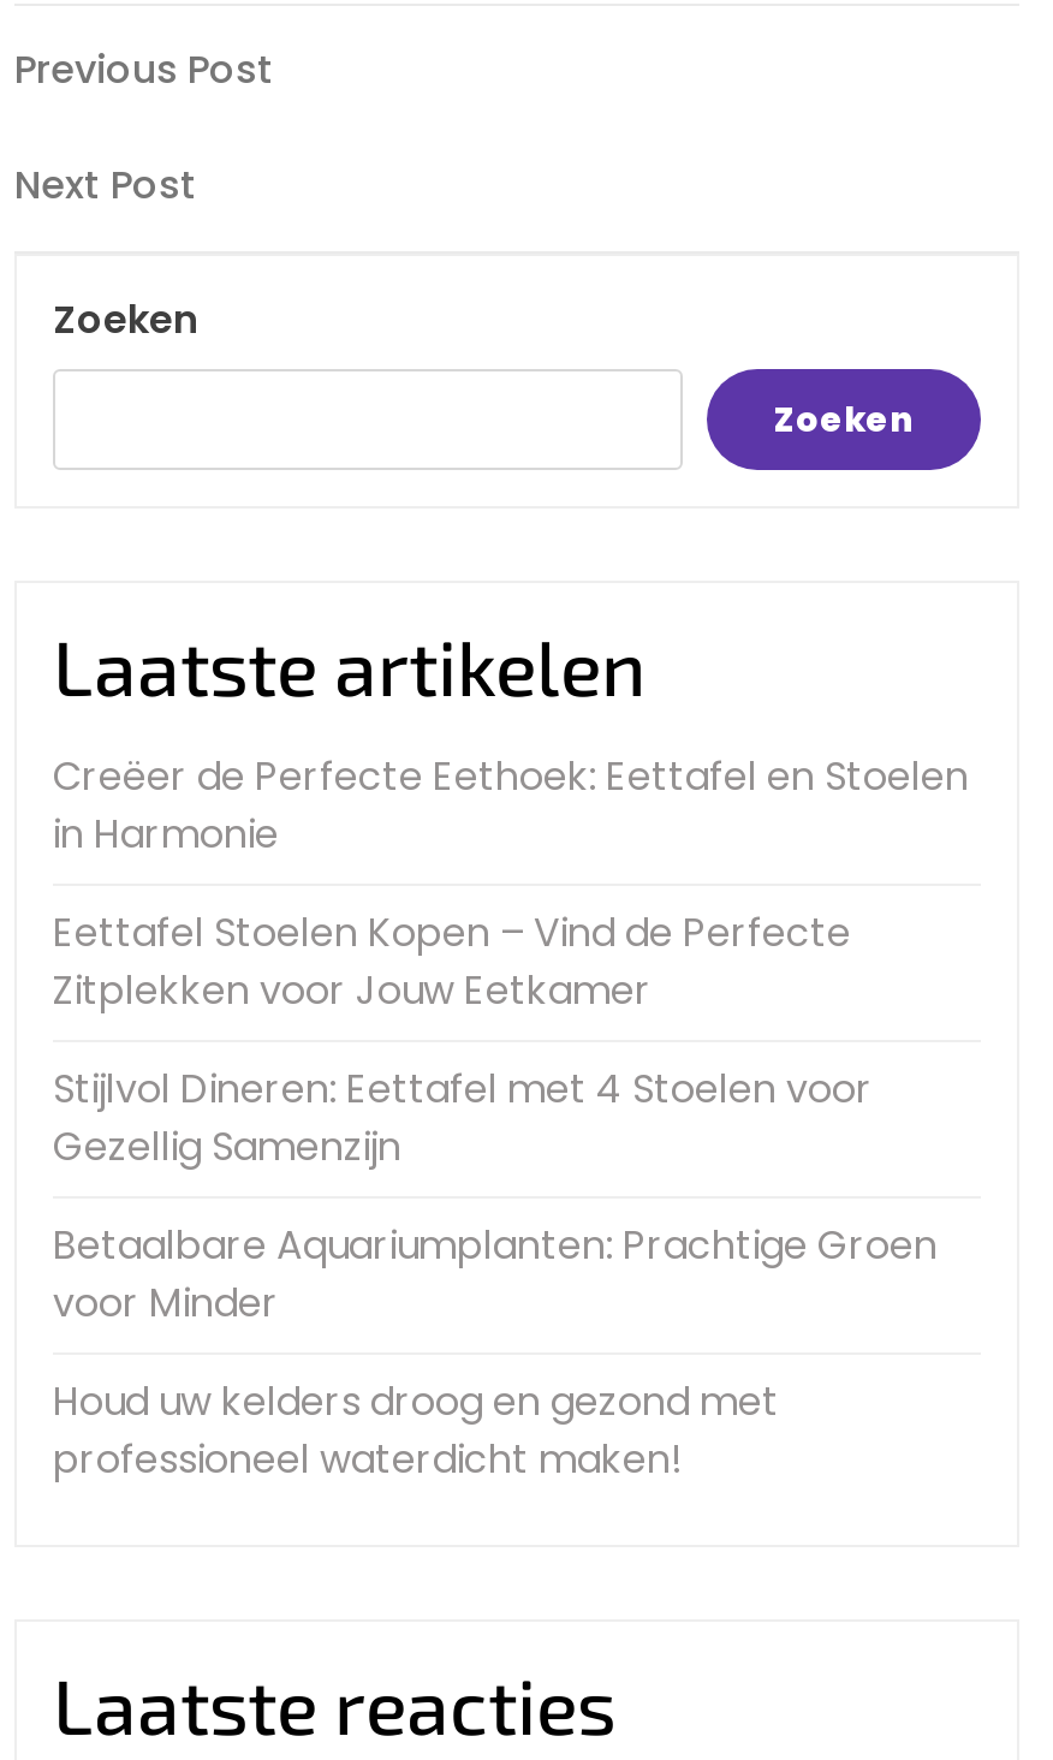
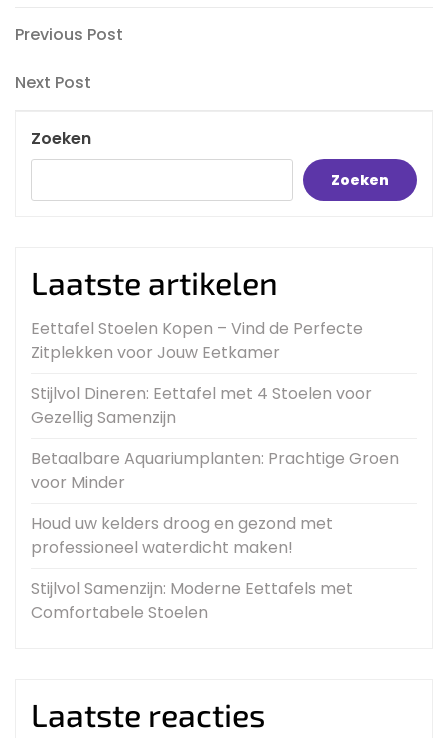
- Creëer de Perfecte Eethoek: Eettafel en Stoelen
- in Harmonie

moved up: Eettafel Stoelen Kopen – Vind de Perfecte | Zitplekken voor Jouw Eetkamer | Stijlvol Dineren: Eettafel met 4 Stoelen voor | Gezellig Samenzijn | Betaalbare Aquariumplanten: Prachtige Groen | voor Minder | Houd uw kelders droog en gezond met | professioneel waterdicht maken!

+ Stijlvol Samenzijn: Moderne Eettafels met
+ Comfortabele Stoelen
